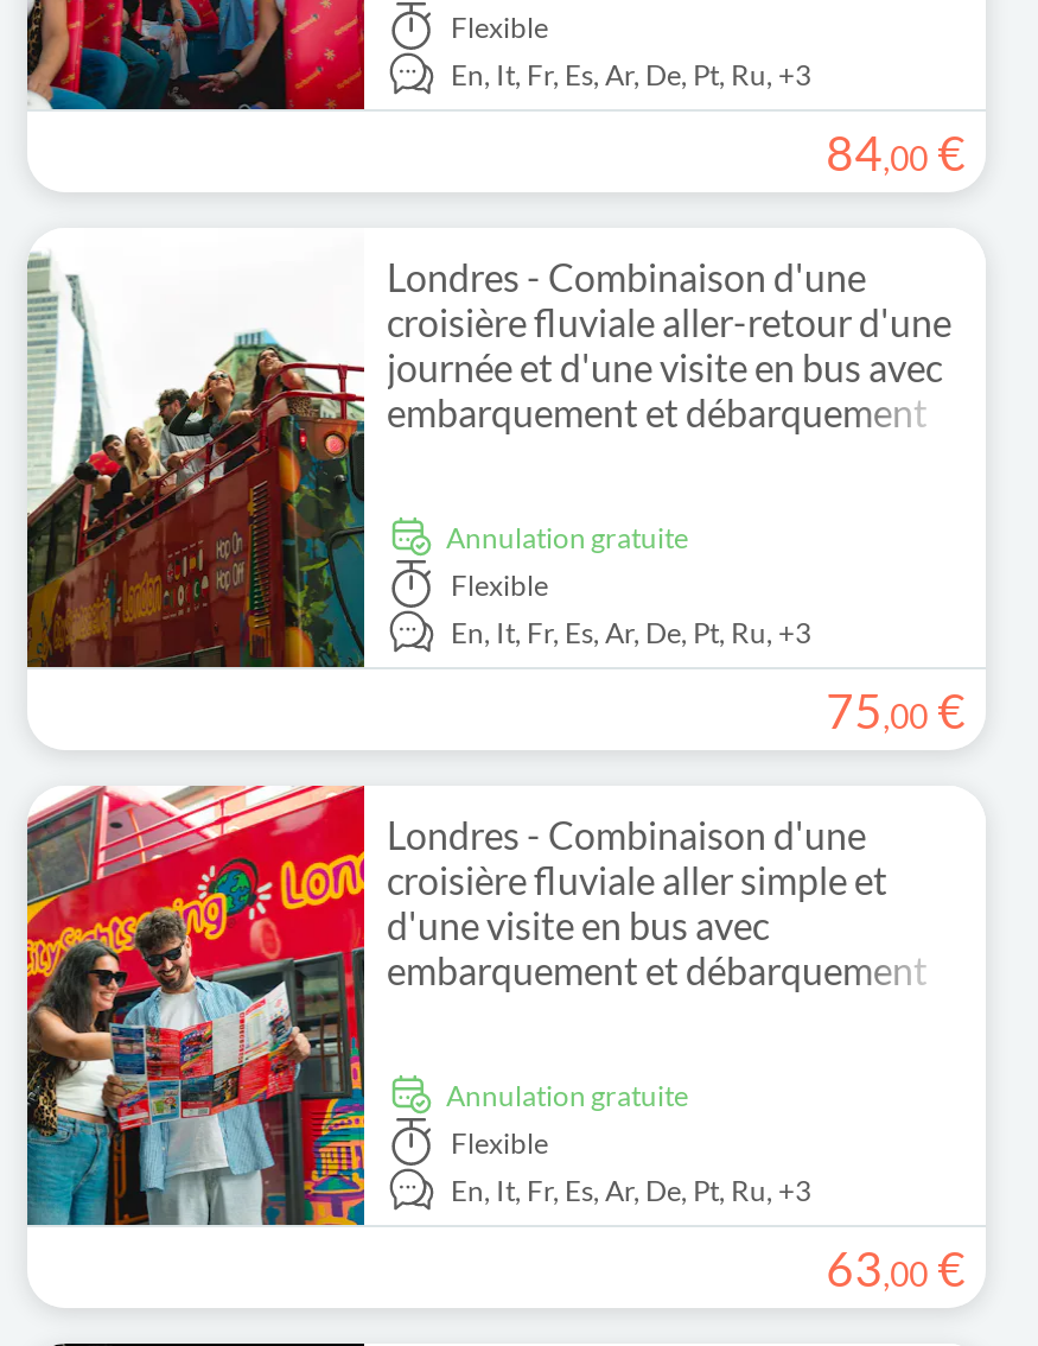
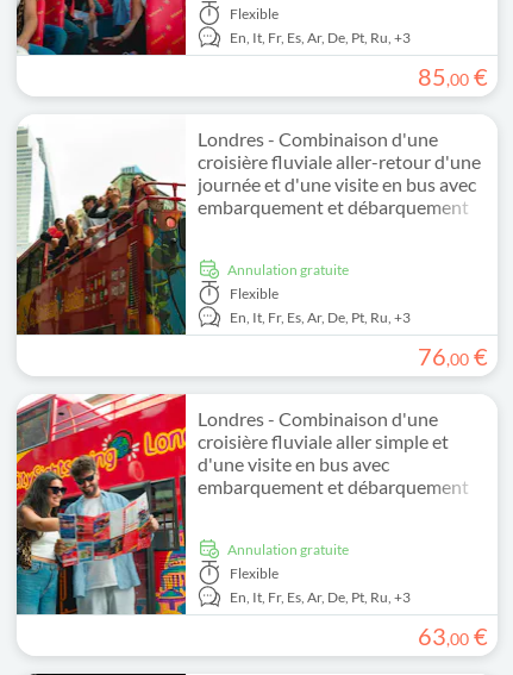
- 84,00 €
+ 85,00 €

- 75, 00 €
+ 76, 00 €
